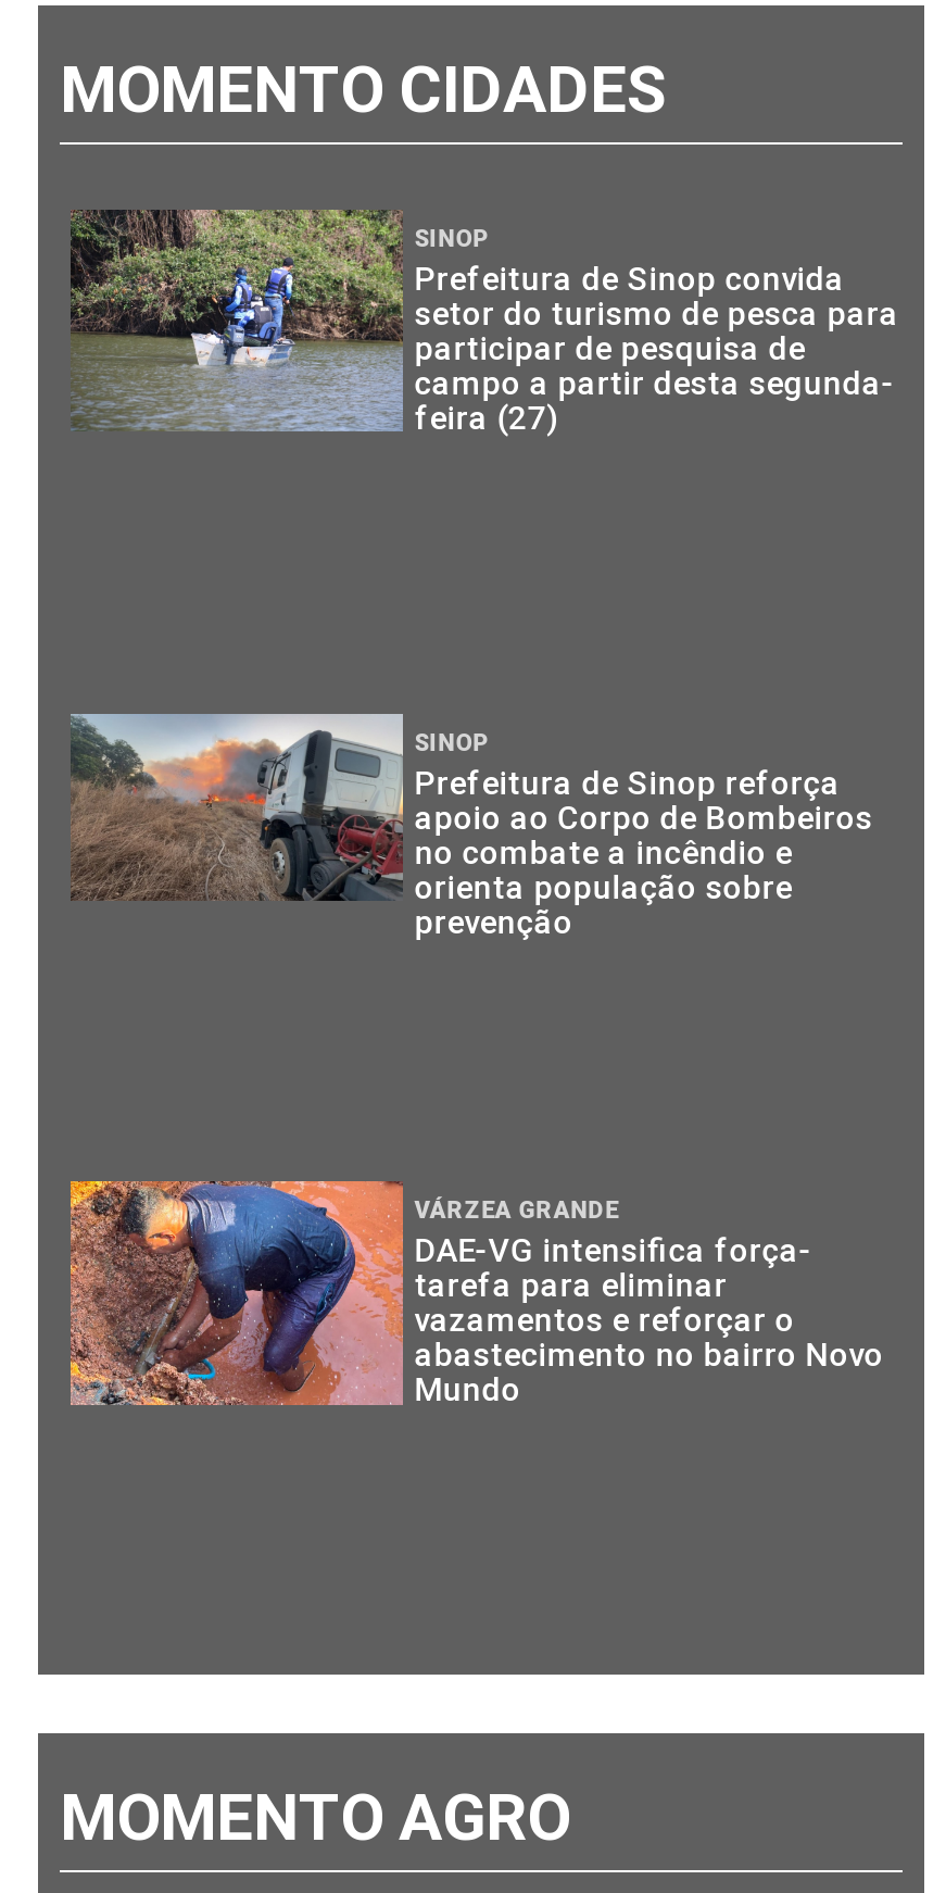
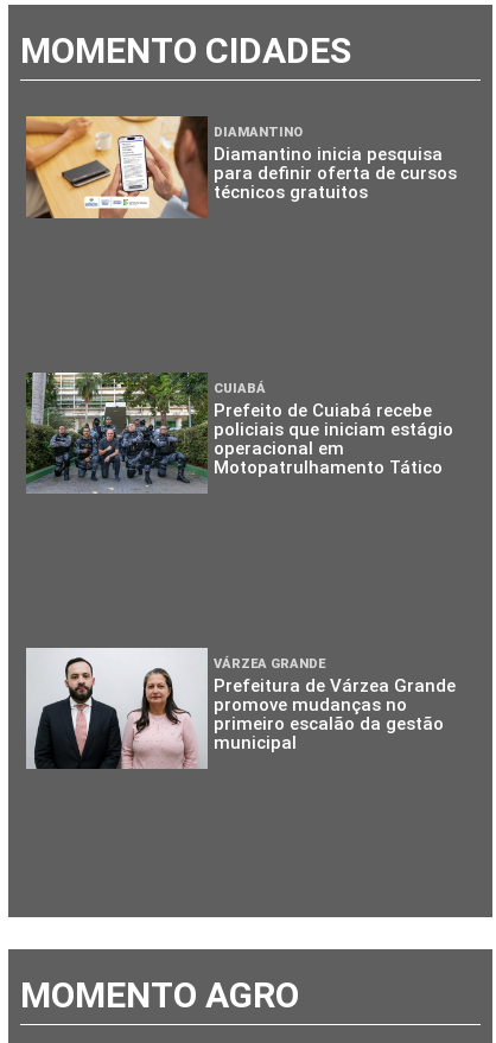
- [image]
- SINOP
- Prefeitura de Sinop convida
- setor do turismo de pesca para
- participar de pesquisa de
- campo a partir desta segunda-
- feira (27)
+ [image]
+ DIAMANTINO
+ Diamantino inicia pesquisa
+ para definir oferta de cursos
+ técnicos gratuitos

- [image]
- SINOP
- Prefeitura de Sinop reforça
- apoio ao Corpo de Bombeiros
- no combate a incêndio e
- orienta população sobre
- prevenção
+ [image]
+ CUIABÁ
+ Prefeito de Cuiabá recebe
+ policiais que iniciam estágio
+ operacional em
+ Motopatrulhamento Tático

- [image]
- DAE-VG intensifica força-
- tarefa para eliminar
- vazamentos e reforçar o
- abastecimento no bairro Novo
- Mundo
+ [image]
+ Prefeitura de Várzea Grande
+ promove mudanças no
+ primeiro escalão da gestão
+ municipal
